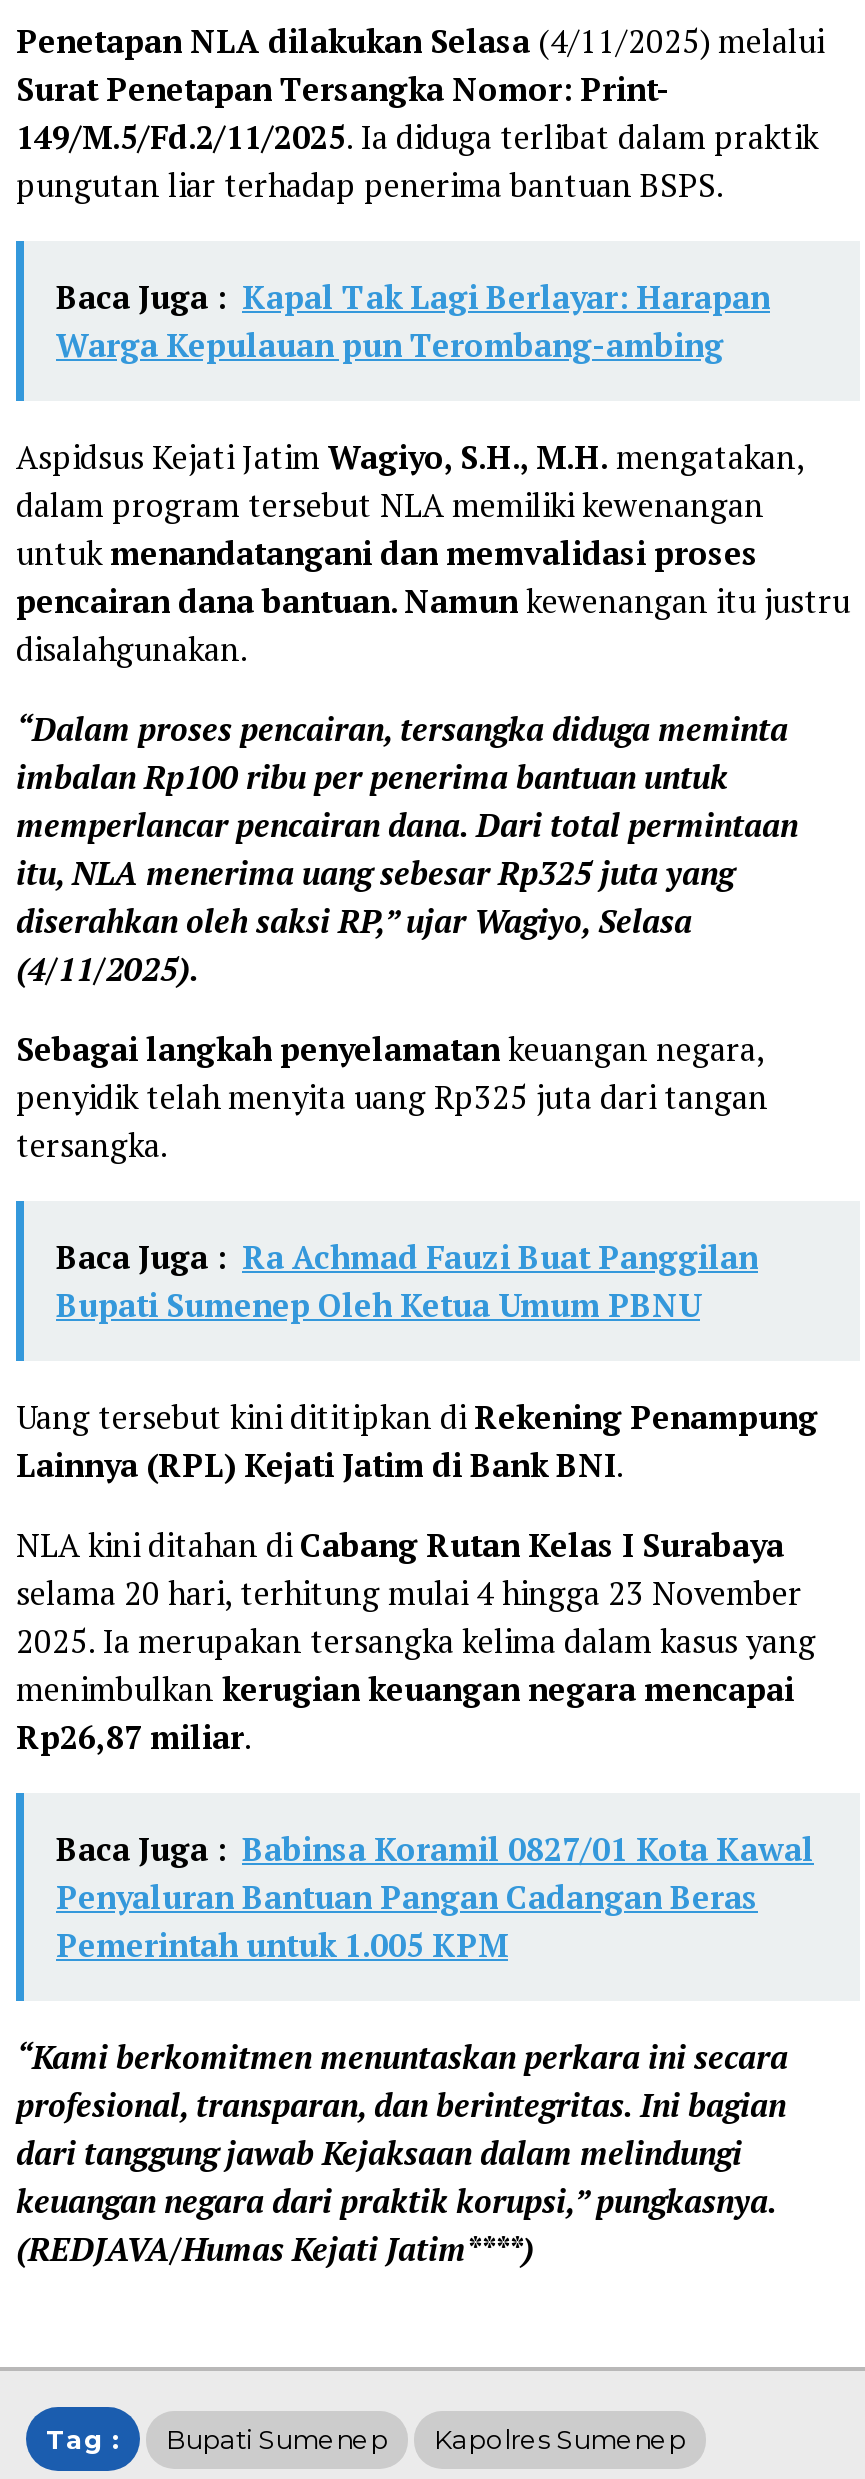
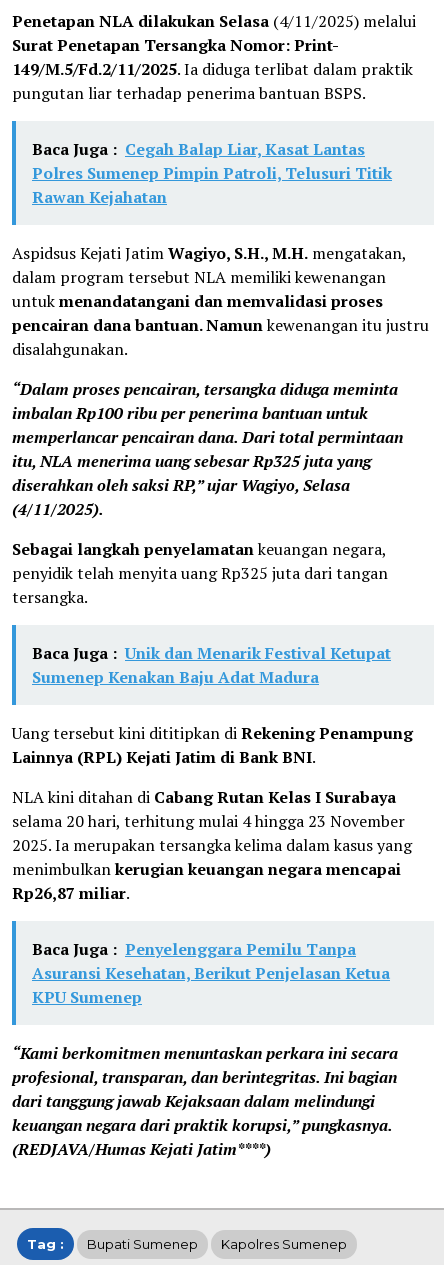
- Baca Juga : Kapal Tak Lagi Berlayar: Harapan
- Warga Kepulauan pun Terombang-ambing
+ Baca Juga : Cegah Balap Liar, Kasat Lantas
+ Polres Sumenep Pimpin Patroli, Telusuri Titik
+ Rawan Kejahatan

- Baca Juga : Ra Achmad Fauzi Buat Panggilan
- Bupati Sumenep Oleh Ketua Umum PBNU
+ Baca Juga : Unik dan Menarik Festival Ketupat
+ Sumenep Kenakan Baju Adat Madura

- Baca Juga : Babinsa Koramil 0827/01 Kota Kawal
- Penyaluran Bantuan Pangan Cadangan Beras
- Pemerintah untuk 1.005 KPM
+ Baca Juga : Penyelenggara Pemilu Tanpa
+ Asuransi Kesehatan, Berikut Penjelasan Ketua
+ KPU Sumenep
